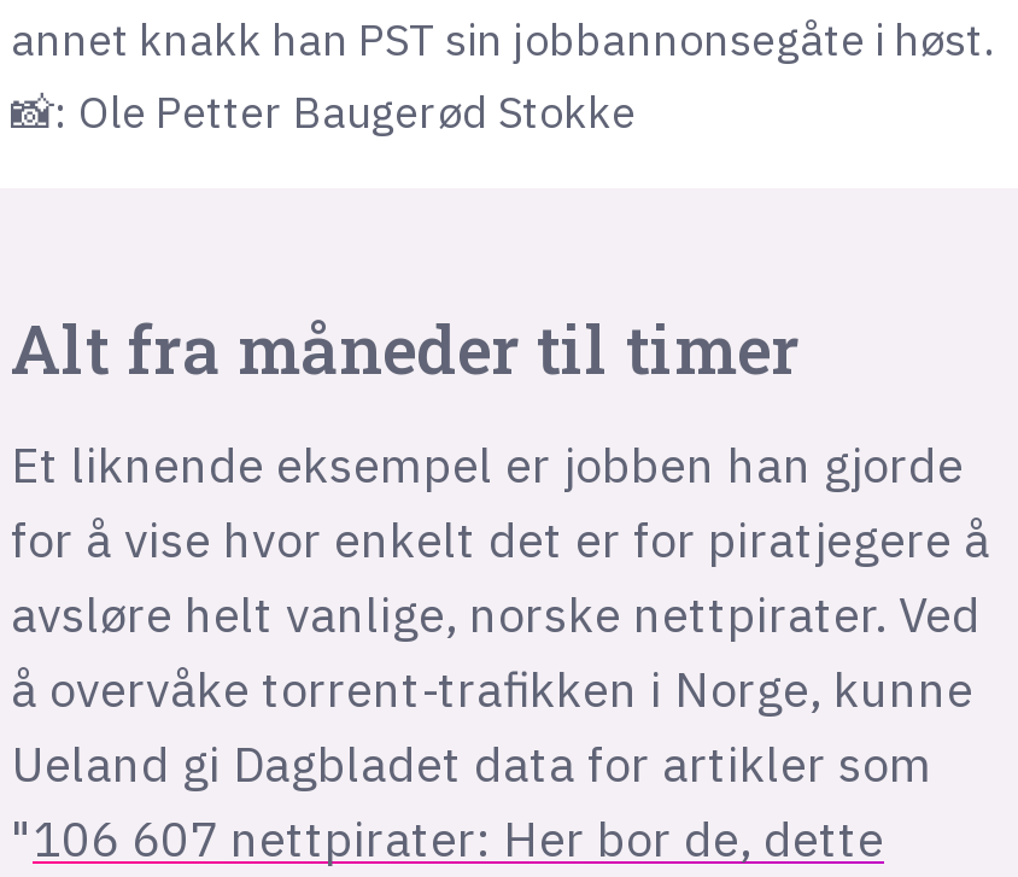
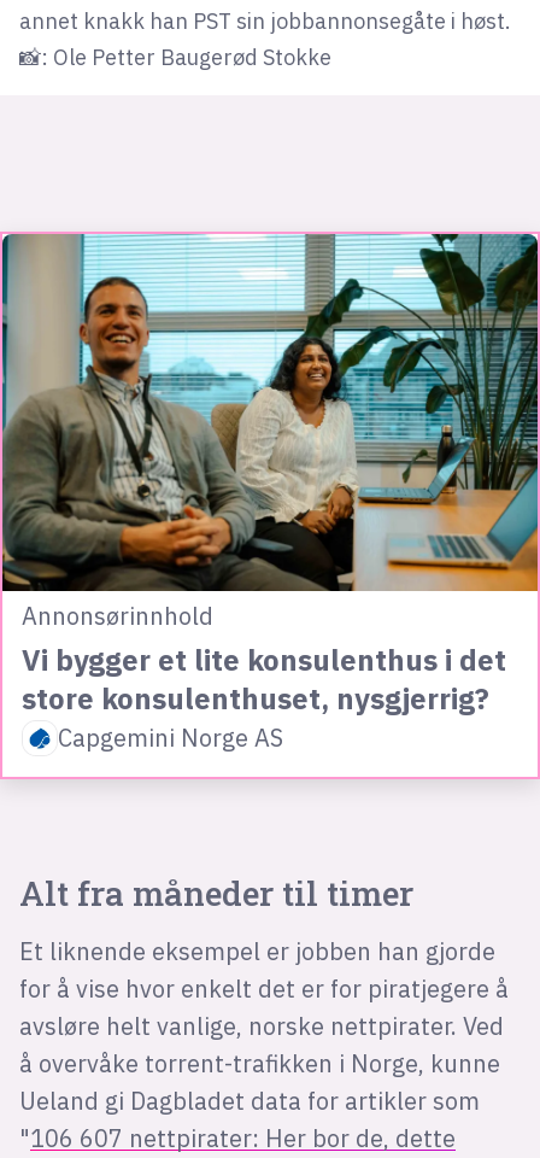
+ [image]
+ Annonsørinnhold
+ Vi bygger et lite konsulenthus i det
+ store konsulenthuset, nysgjerrig?
+ Capgemini Norge AS
